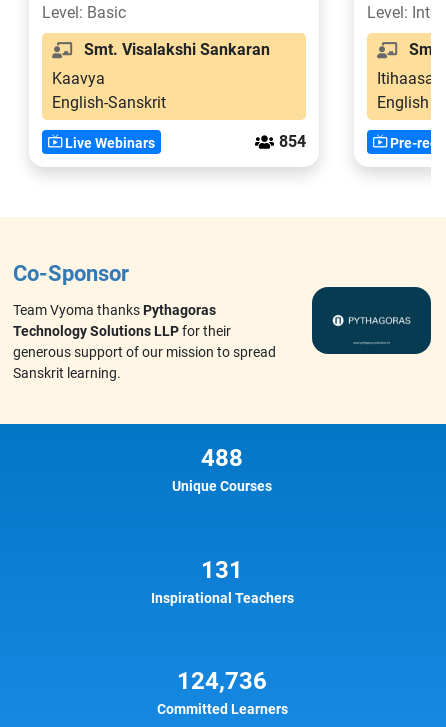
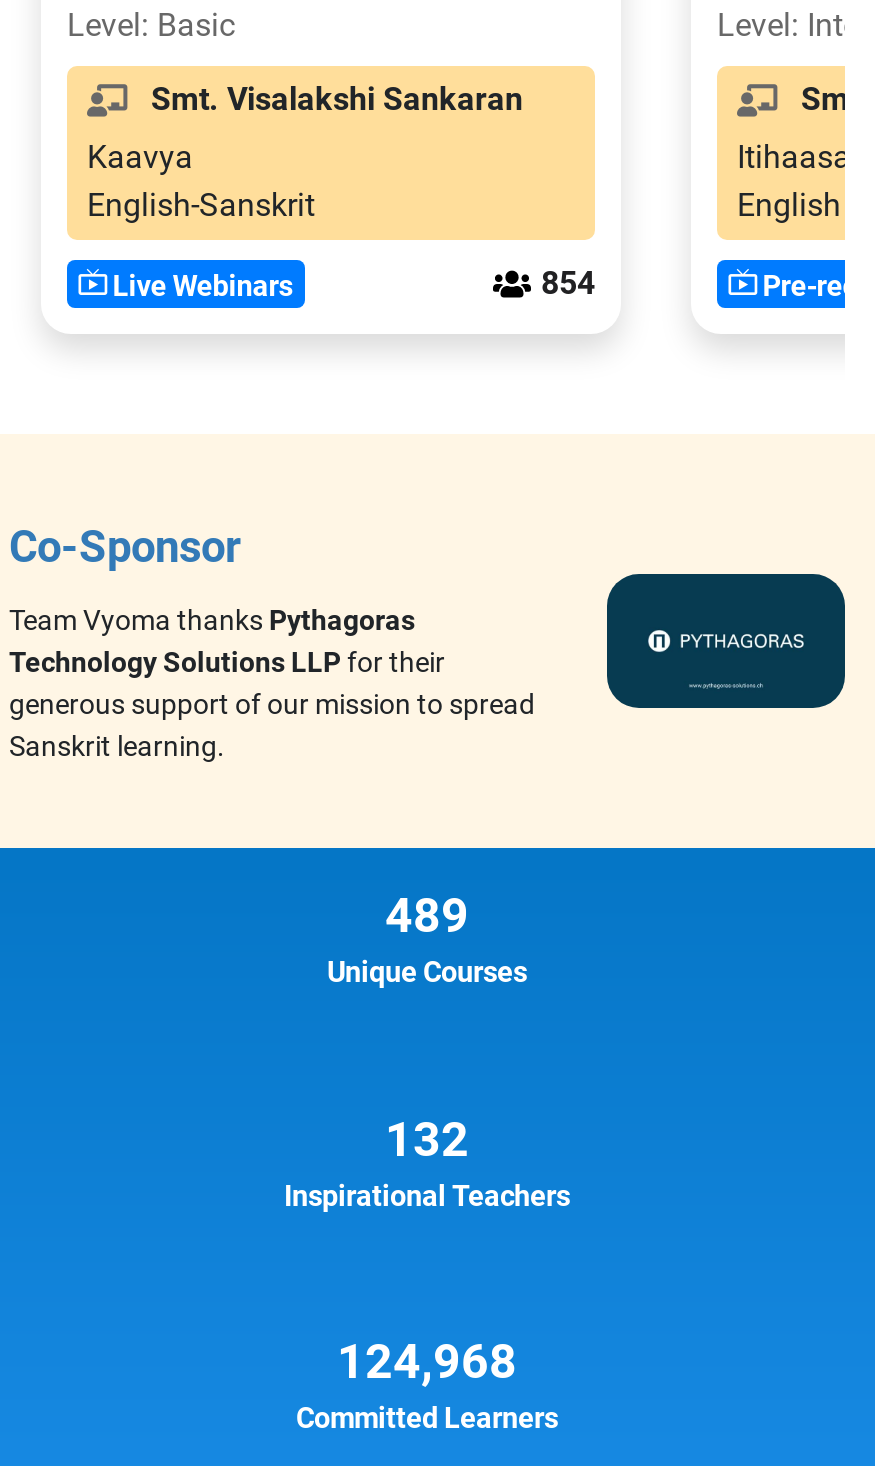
- 488
+ 489

- 131
+ 132

- 124,736
+ 124,968
